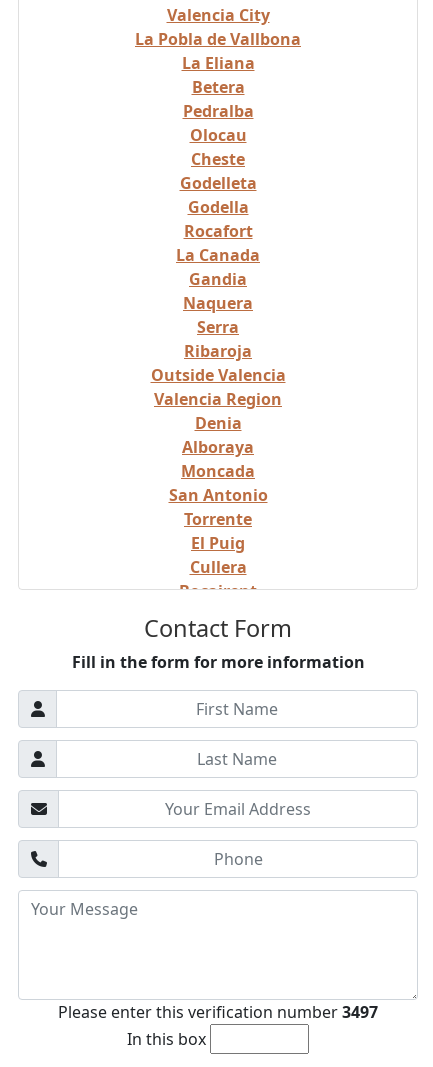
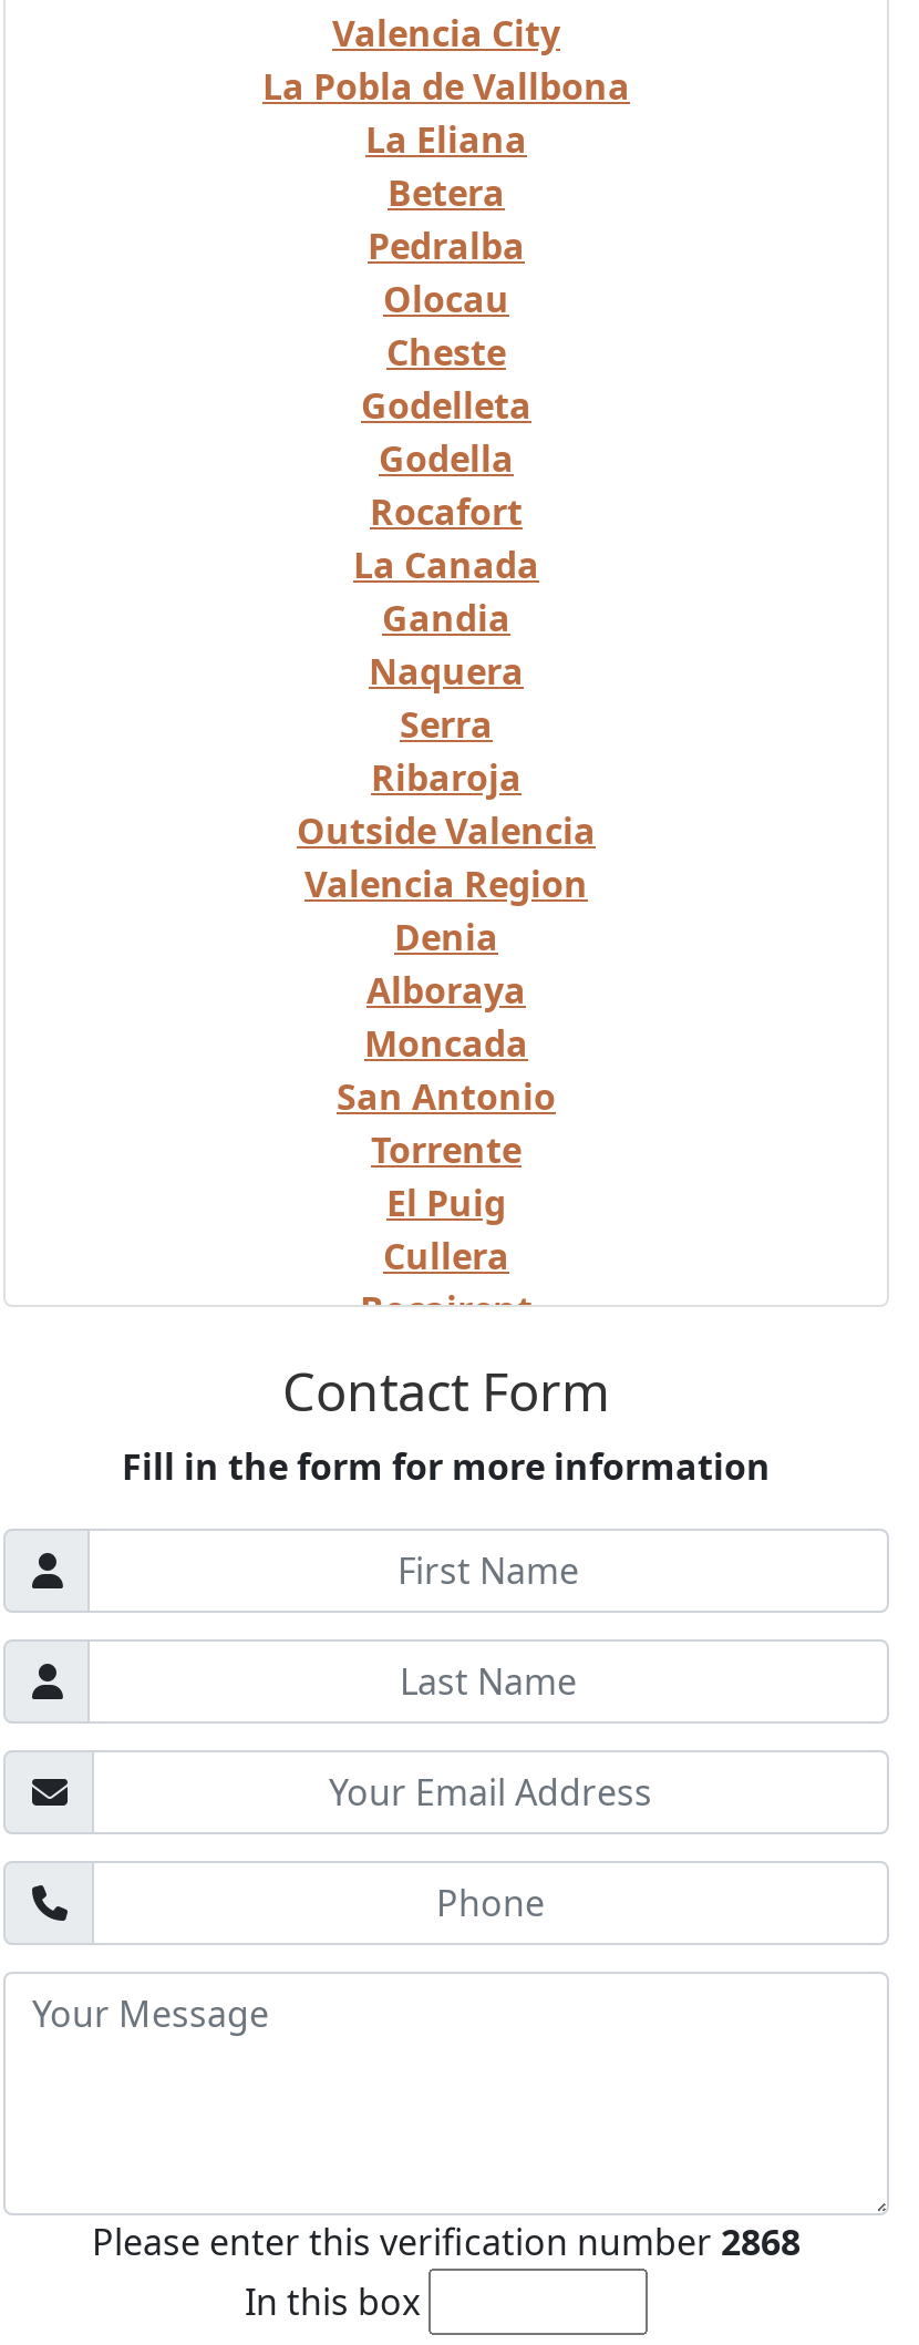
- Please enter this verification number 3497
+ Please enter this verification number 2868
